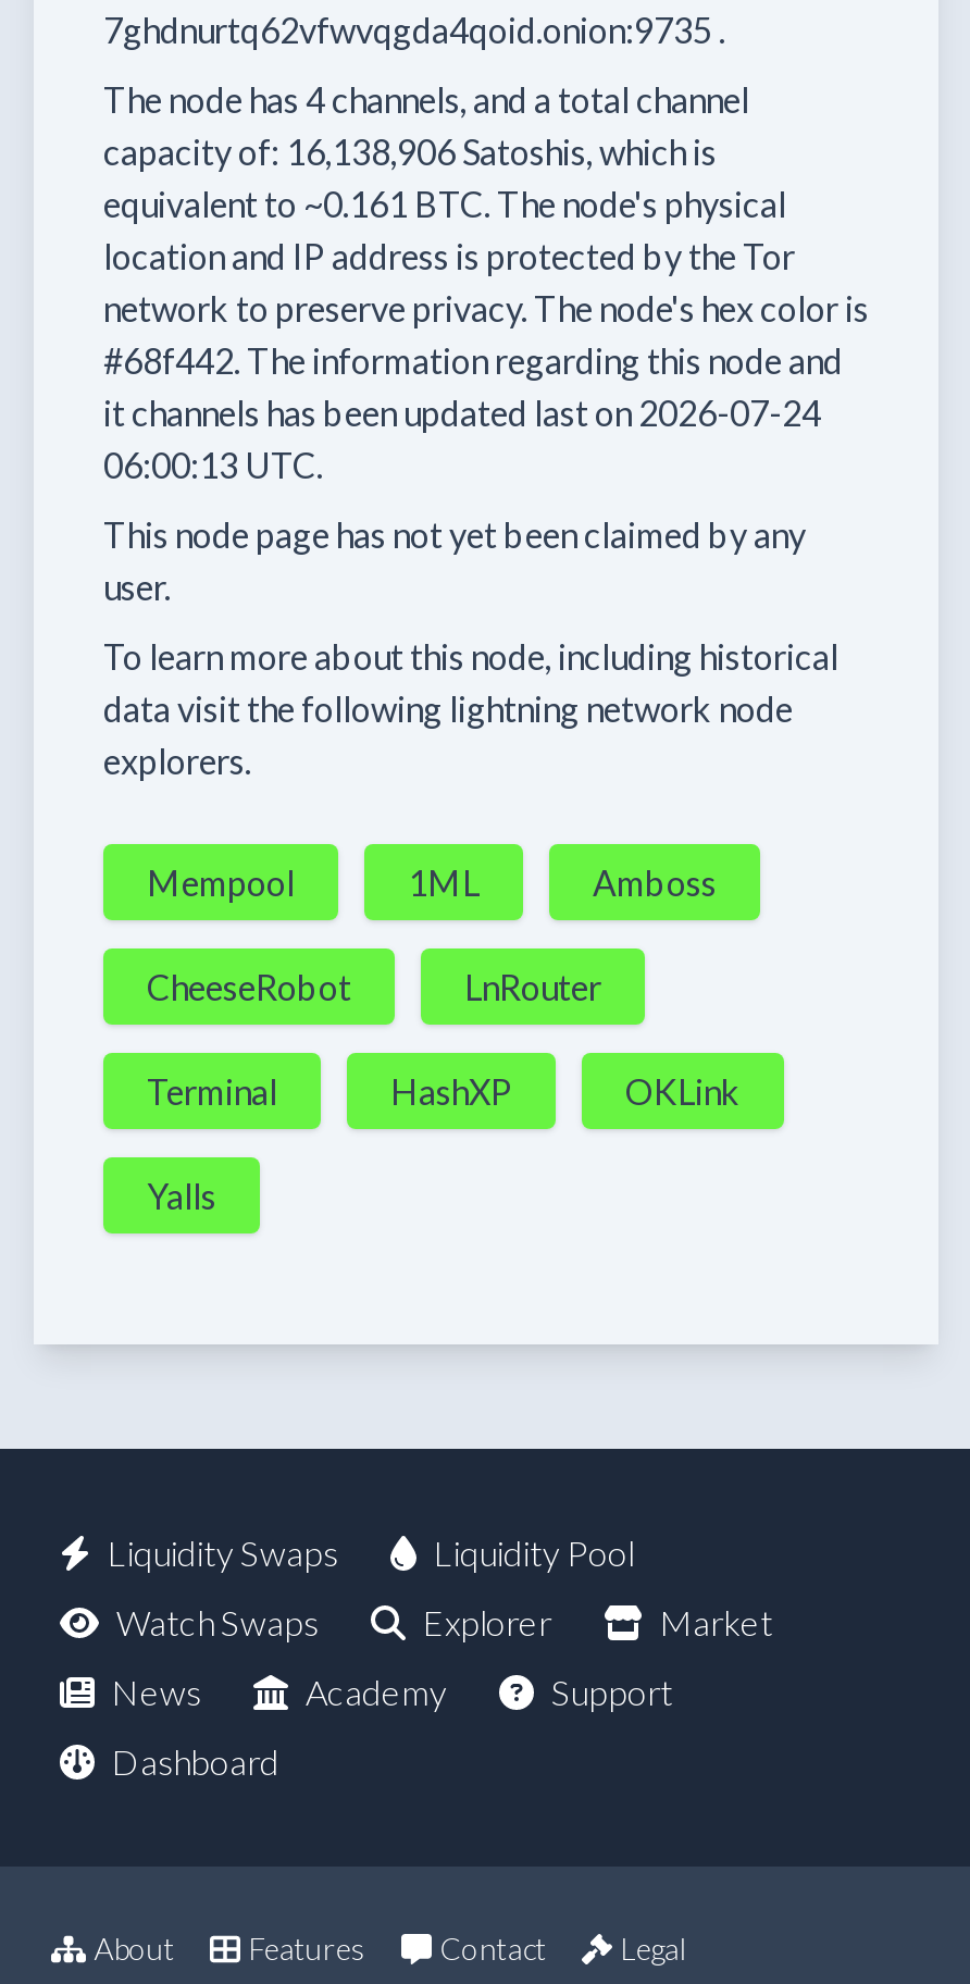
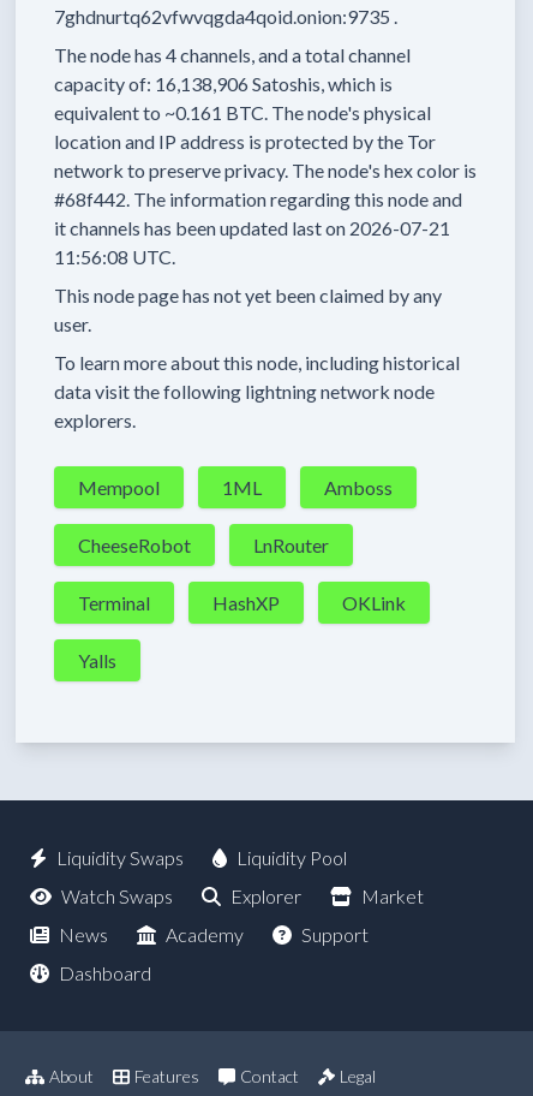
- it channels has been updated last on 2026-07-24
+ it channels has been updated last on 2026-07-21

- 06:00:13 UTC.
+ 11:56:08 UTC.
